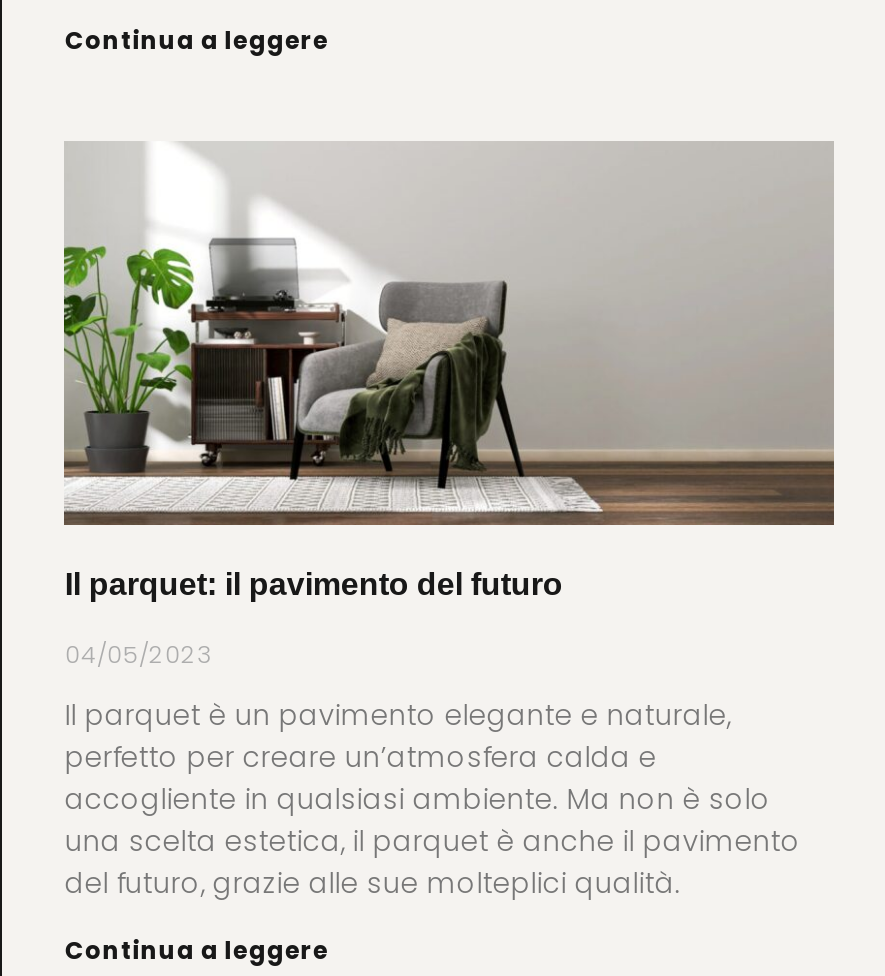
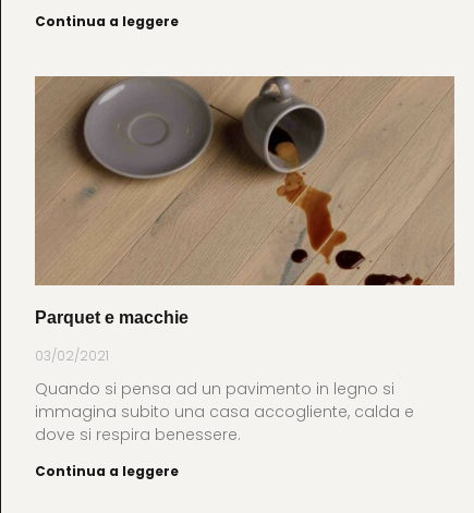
- [image]
- Il parquet: il pavimento del futuro
+ [image]
+ Parquet e macchie

- 04/05/2023
+ 03/02/2021

- Il parquet è un pavimento elegante e naturale,
- perfetto per creare un’atmosfera calda e
- accogliente in qualsiasi ambiente. Ma non è solo
- una scelta estetica, il parquet è anche il pavimento
- del futuro, grazie alle sue molteplici qualità.
+ Quando si pensa ad un pavimento in legno si
+ immagina subito una casa accogliente, calda e
+ dove si respira benessere.
